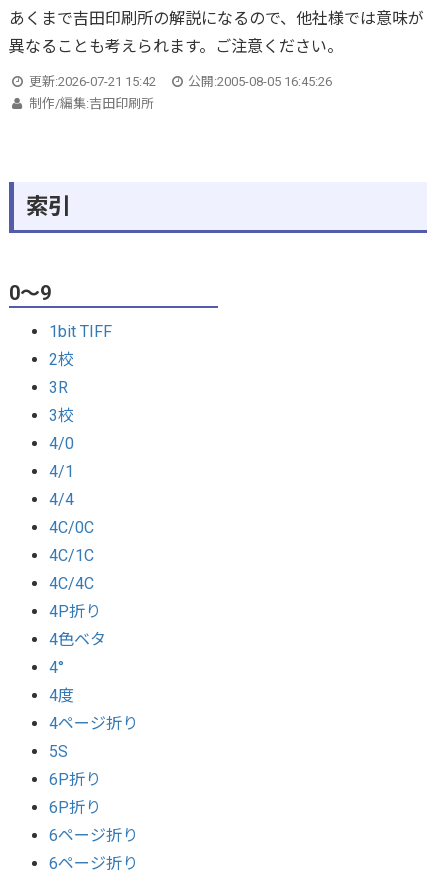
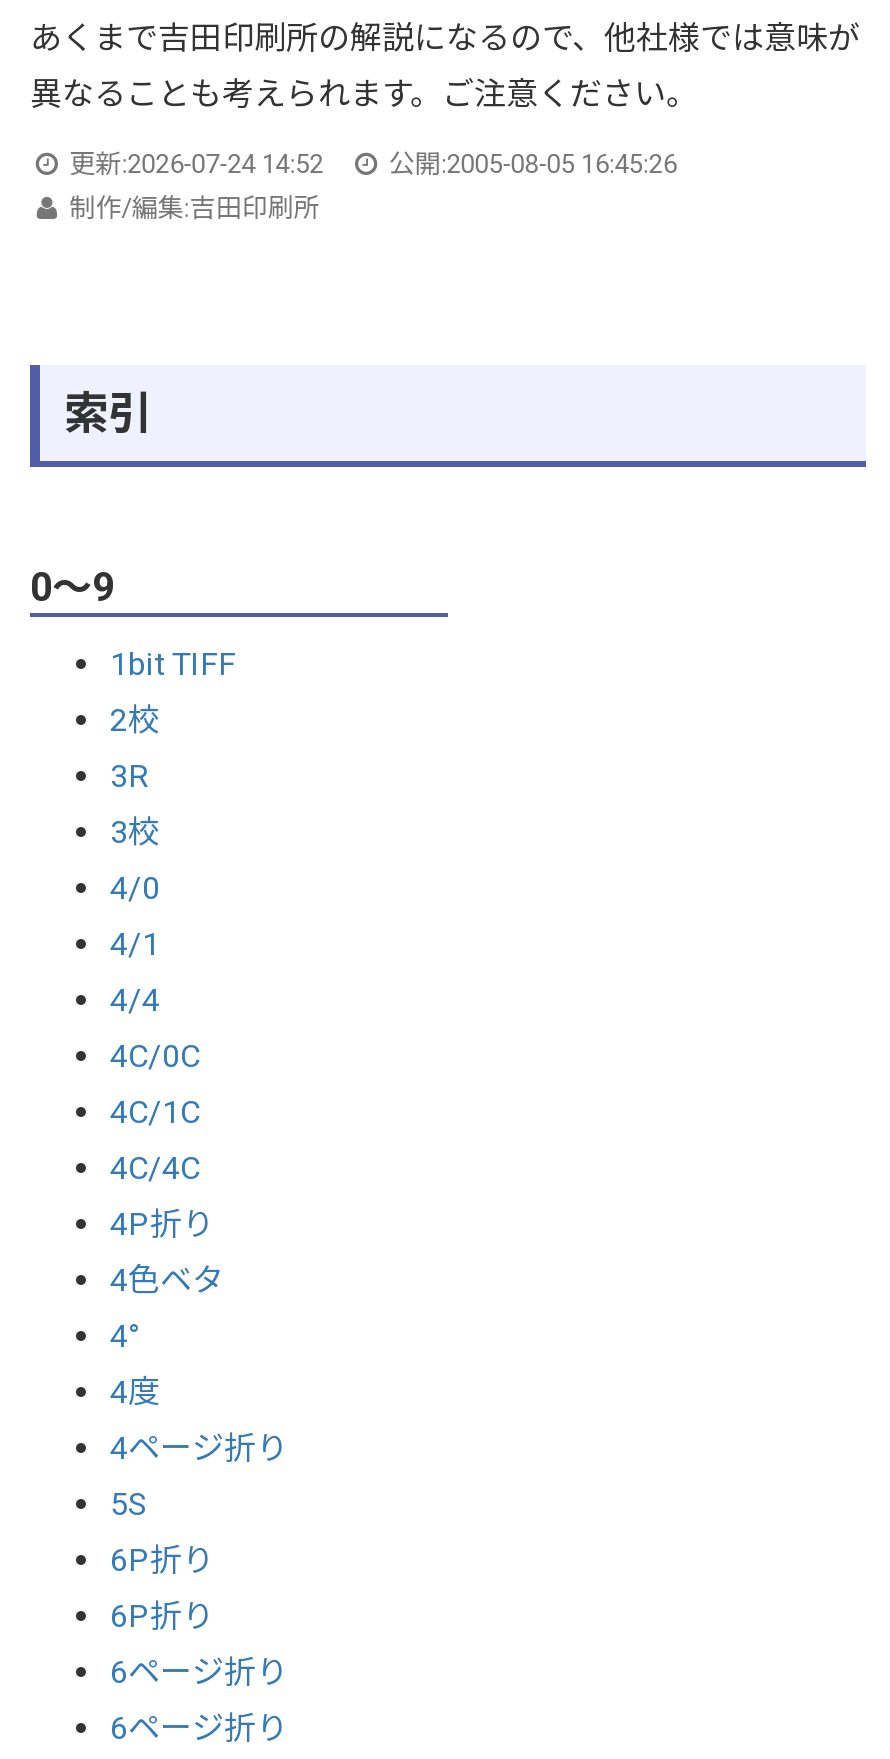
- 更新:2026-07-21 15:42 公開:2005-08-05 16:45:26
+ 更新:2026-07-24 14:52 公開:2005-08-05 16:45:26
